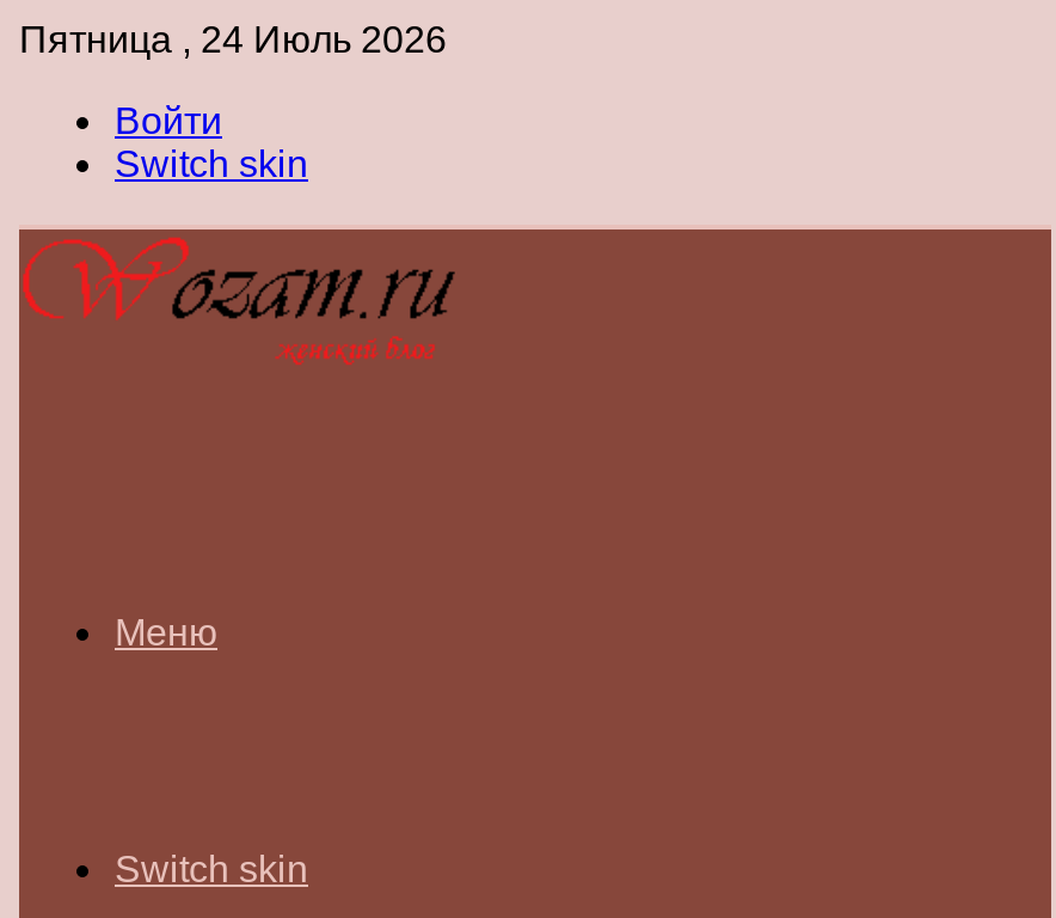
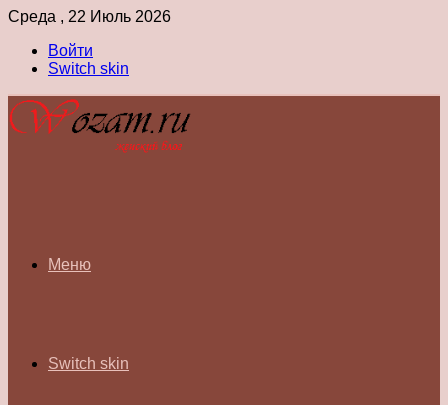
- Пятница , 24 Июль 2026
+ Среда , 22 Июль 2026
